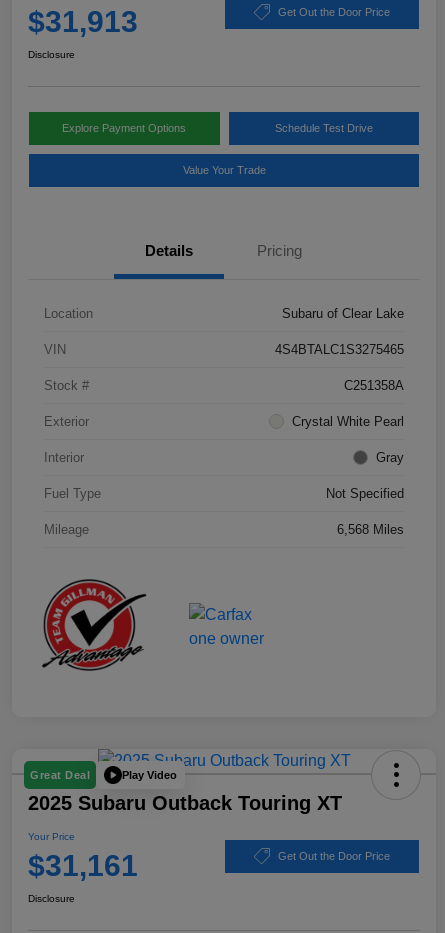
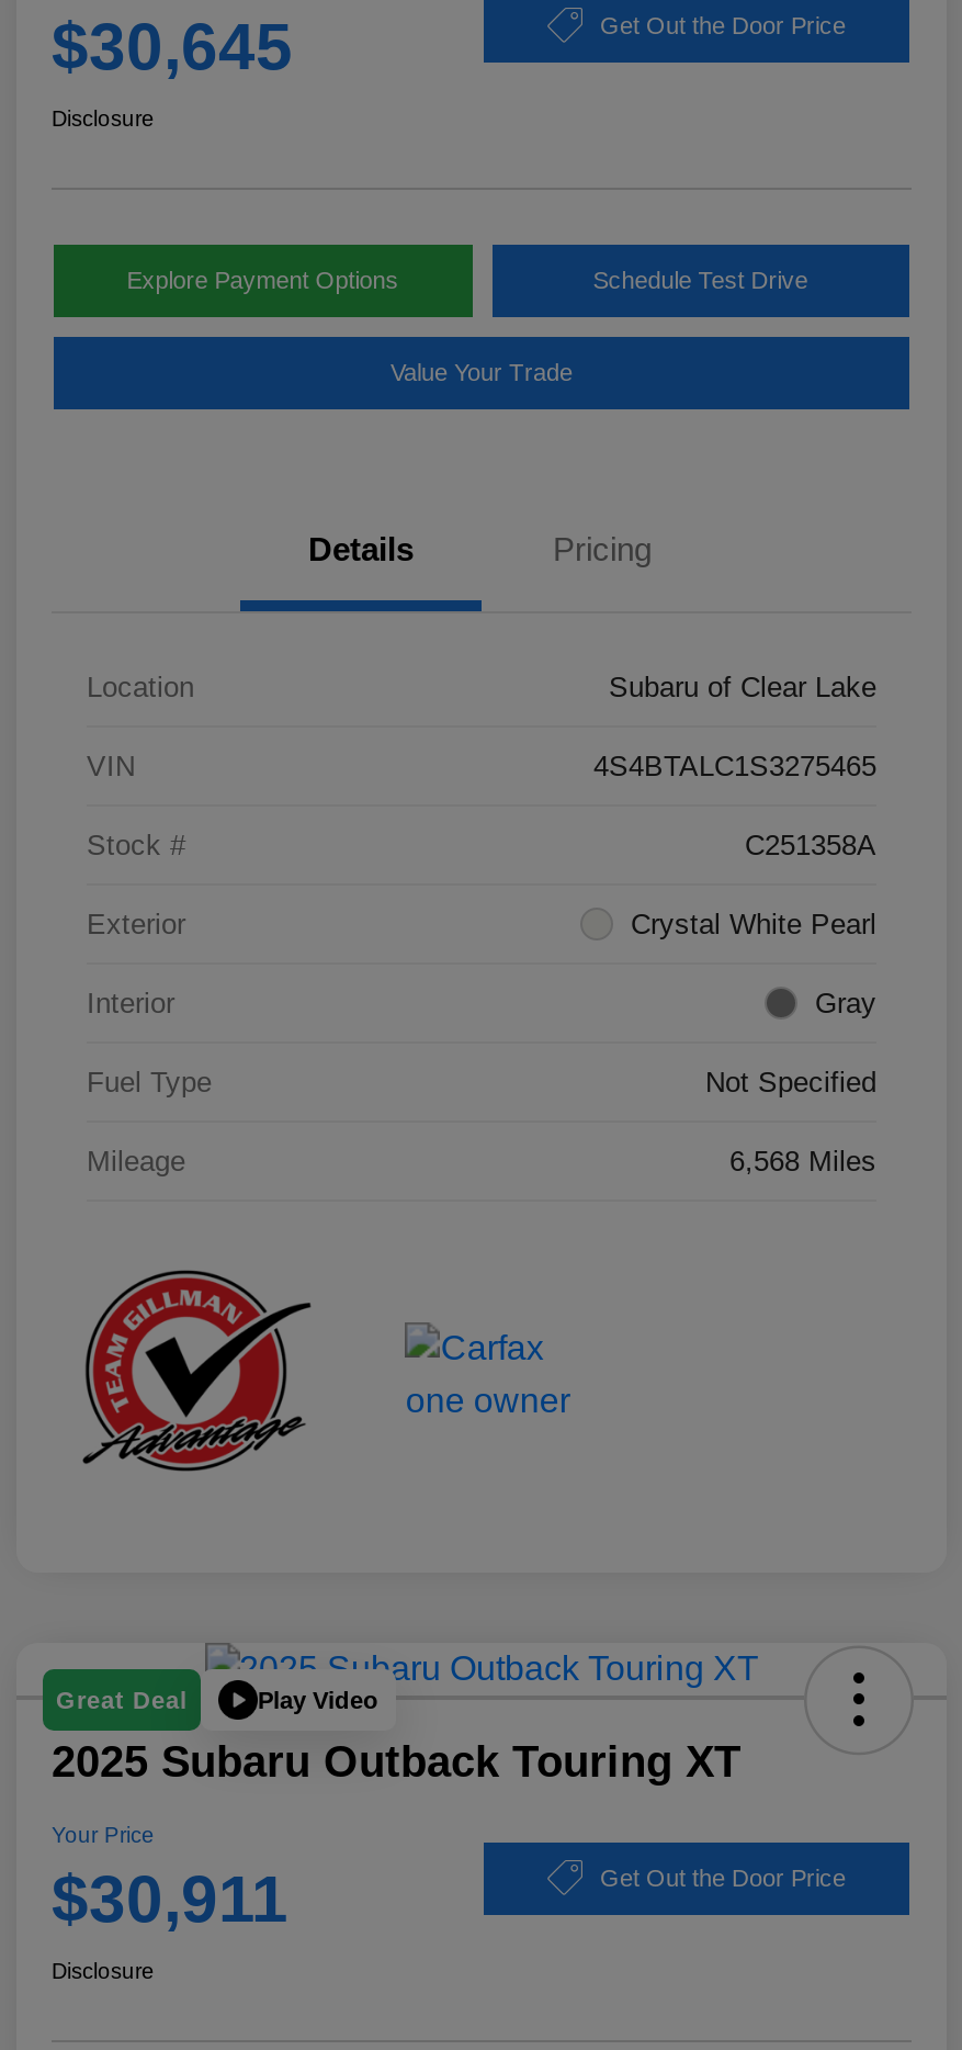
- $31,913
+ $30,645

- $31,161
+ $30,911
